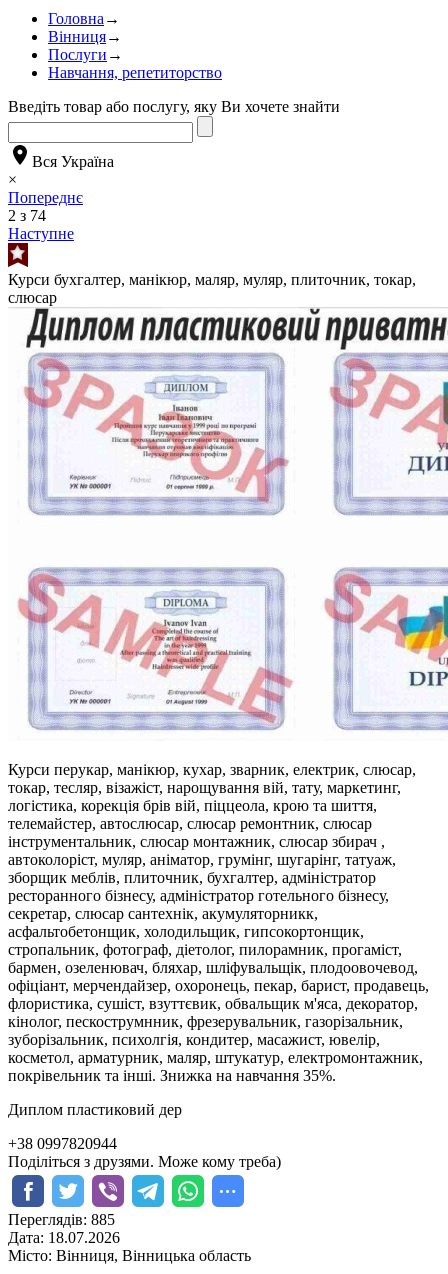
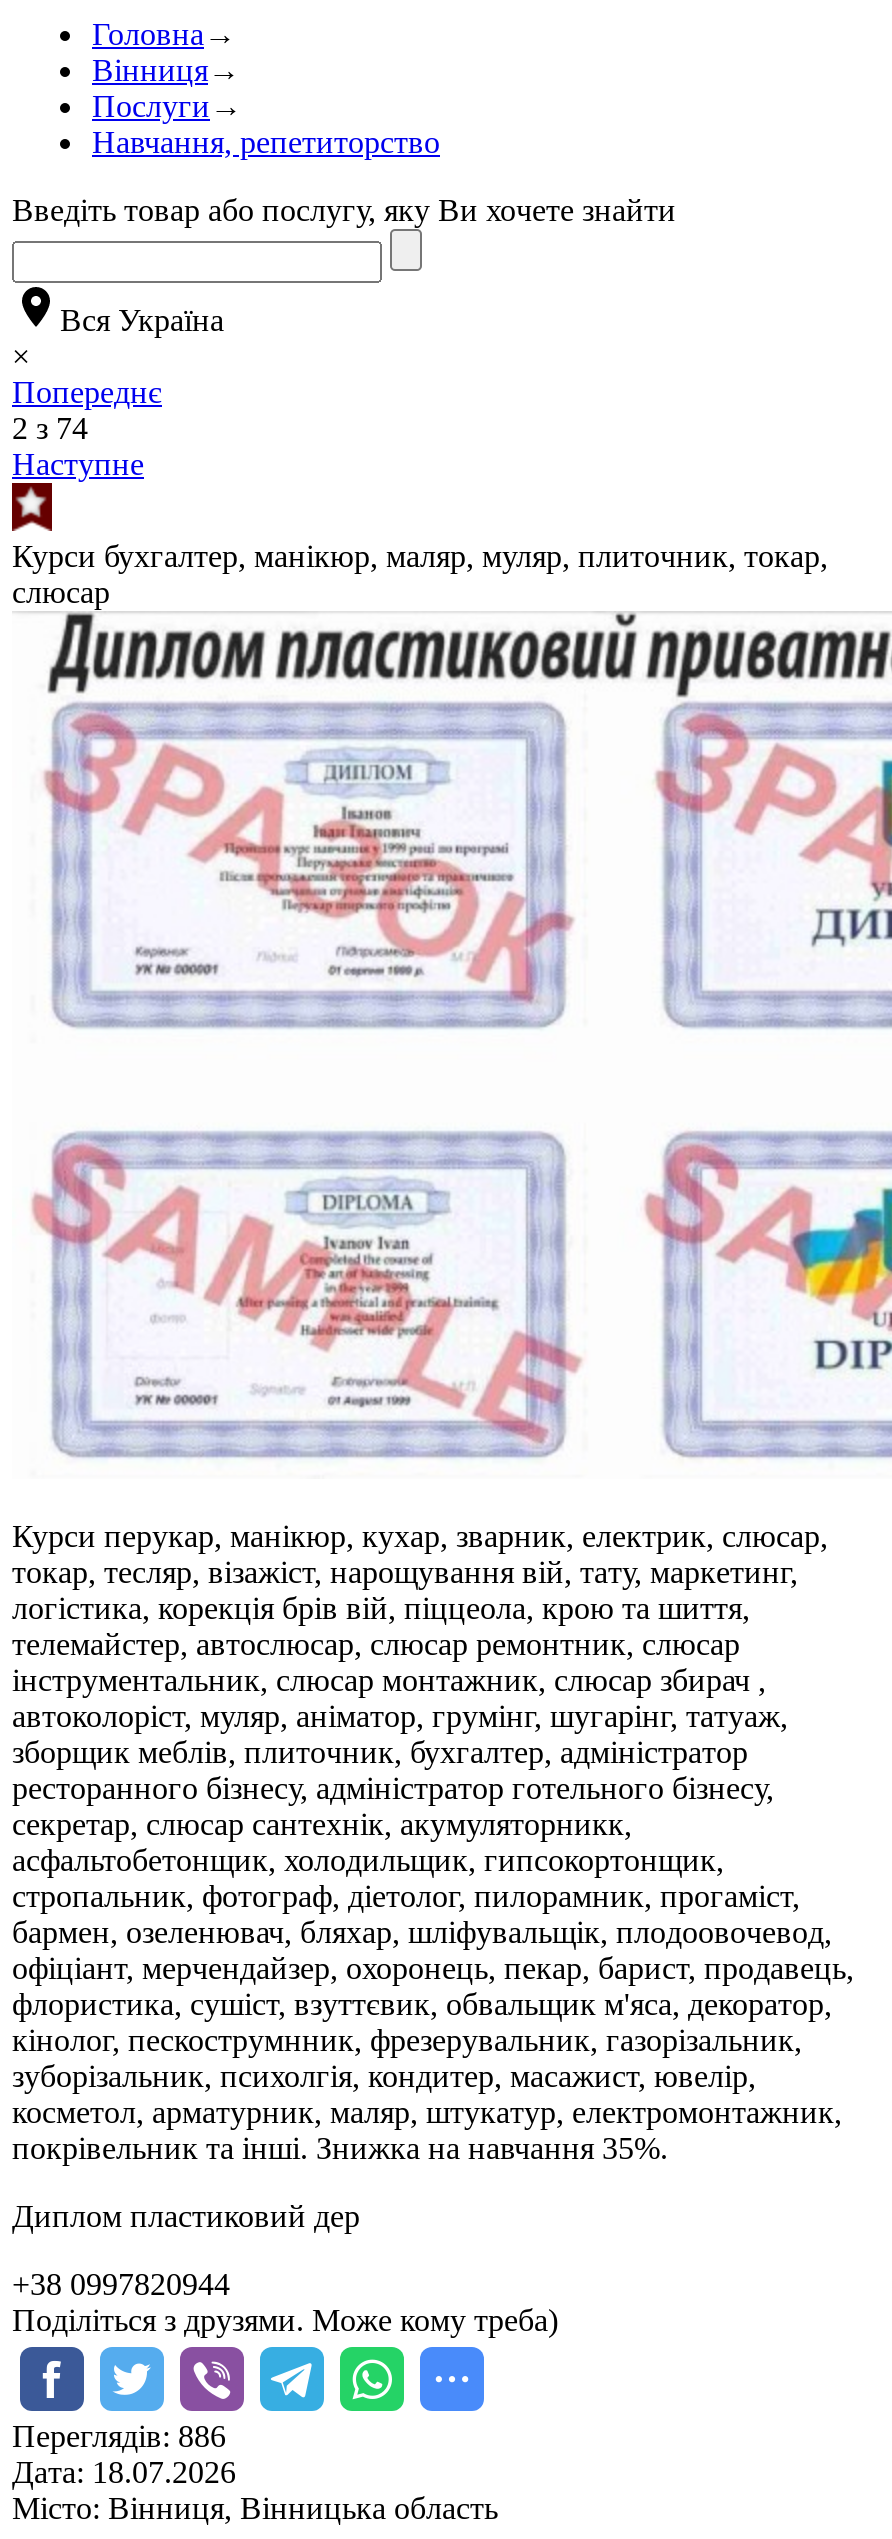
- Переглядів: 885
+ Переглядів: 886
